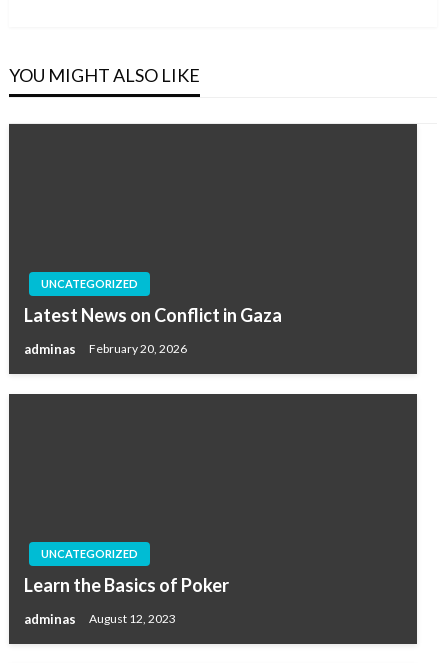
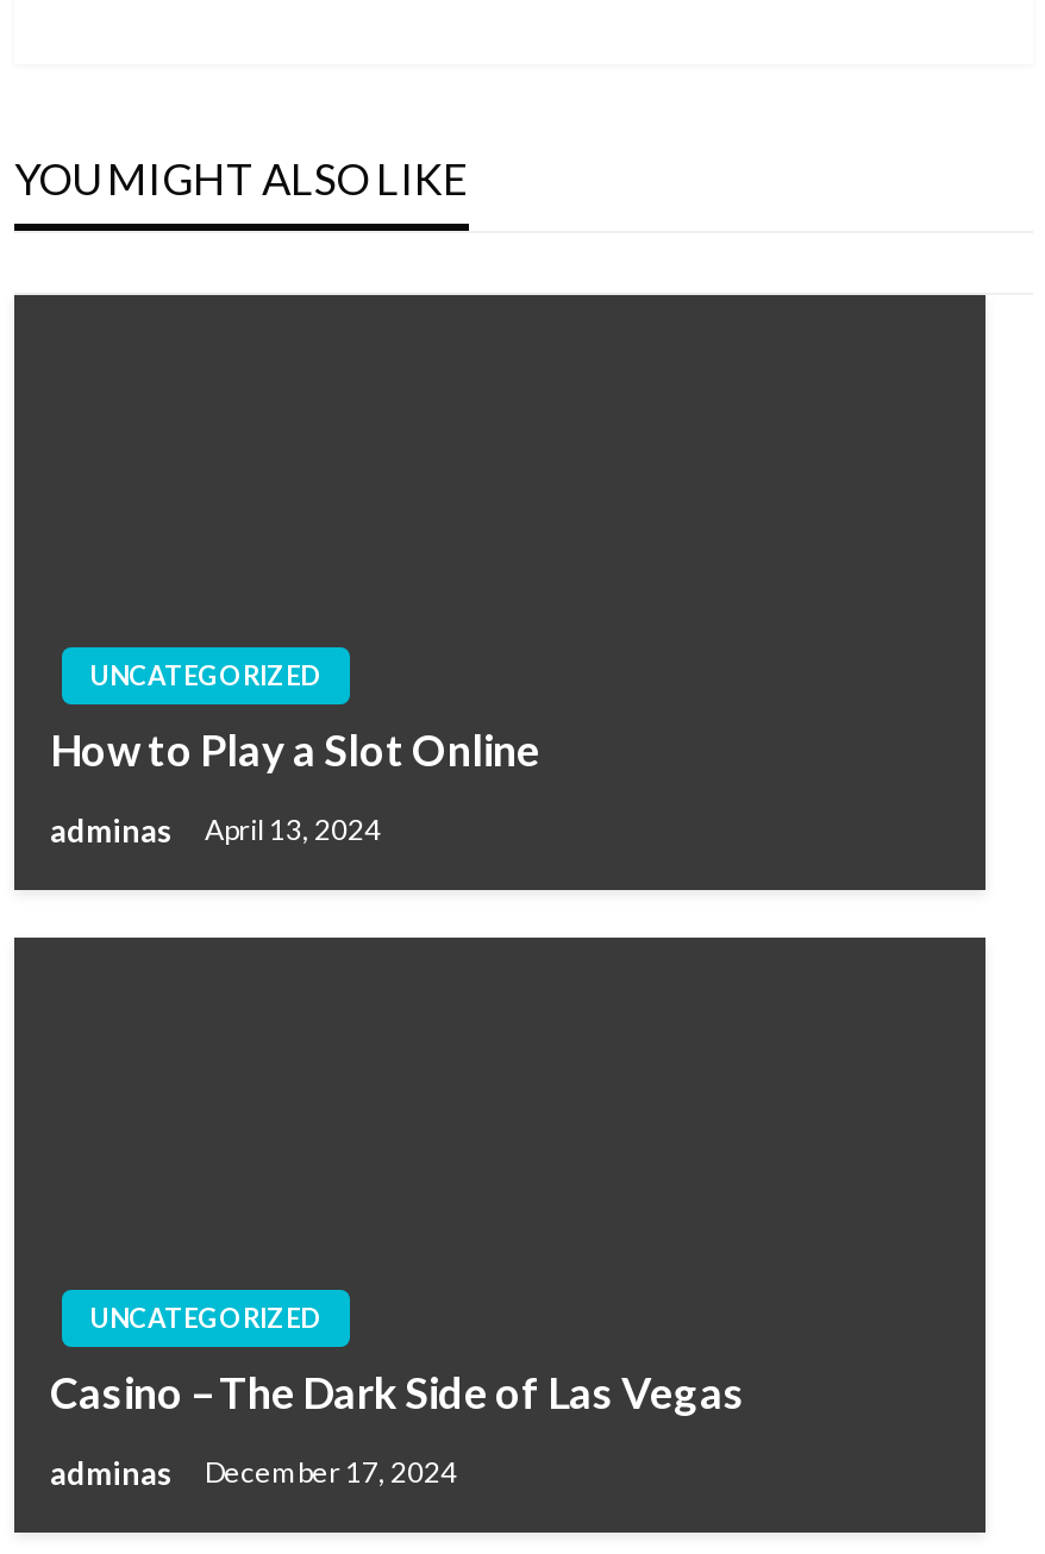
- Latest News on Conflict in Gaza
+ How to Play a Slot Online

- adminas February 20, 2026
+ adminas April 13, 2024

- Learn the Basics of Poker
+ Casino – The Dark Side of Las Vegas

- adminas August 12, 2023
+ adminas December 17, 2024
